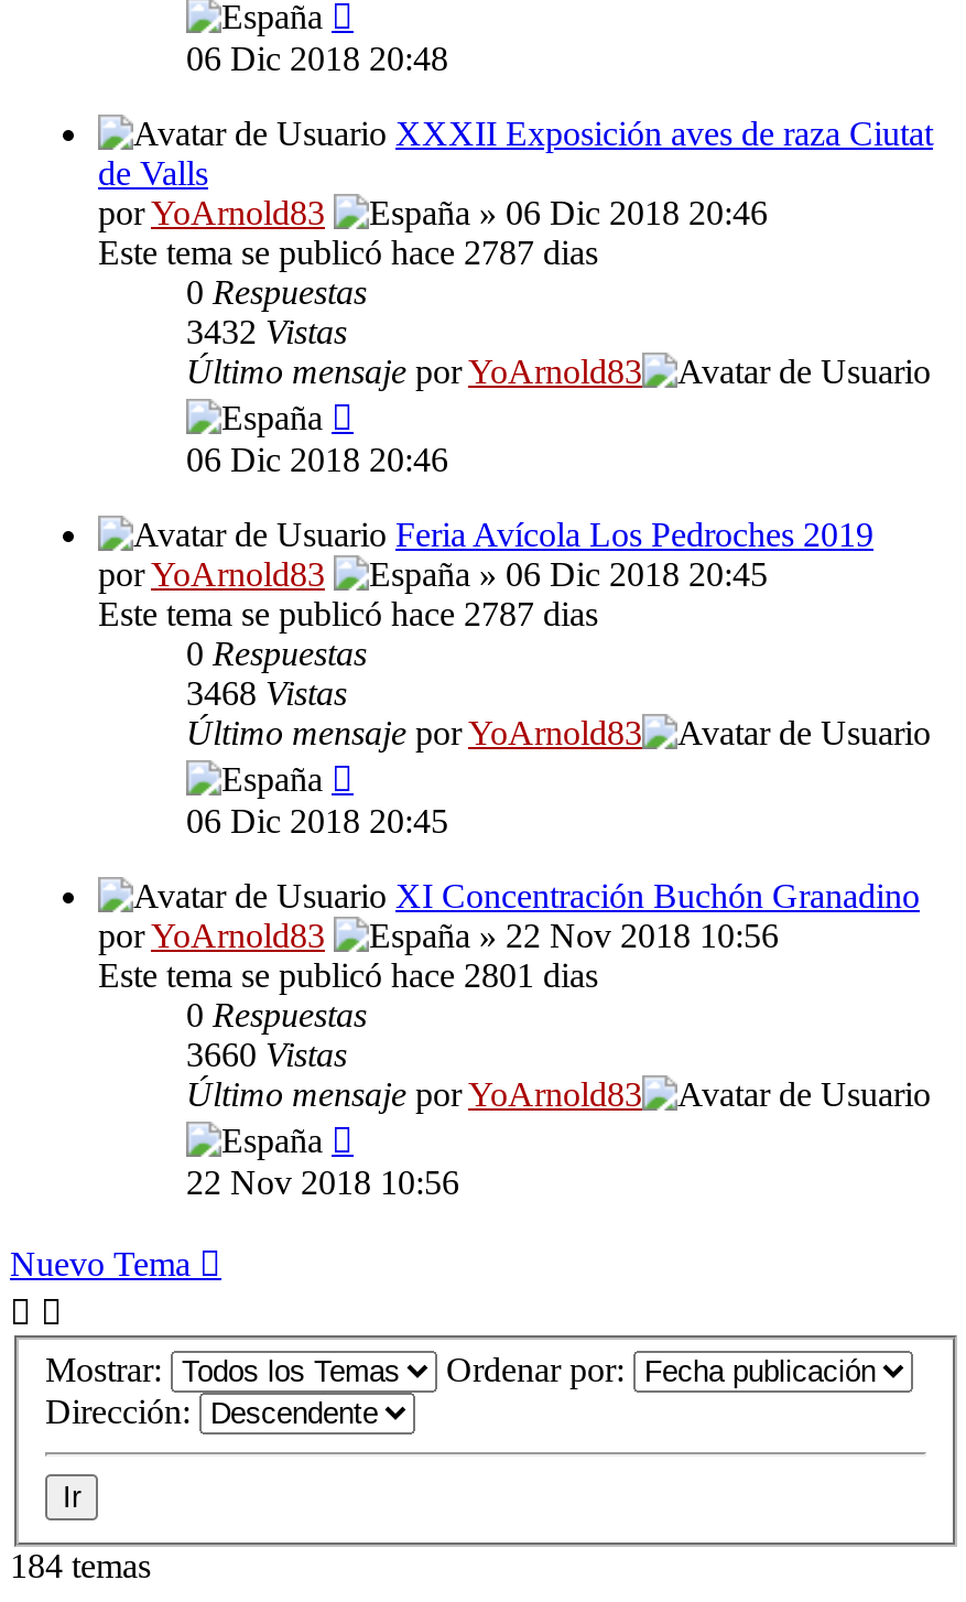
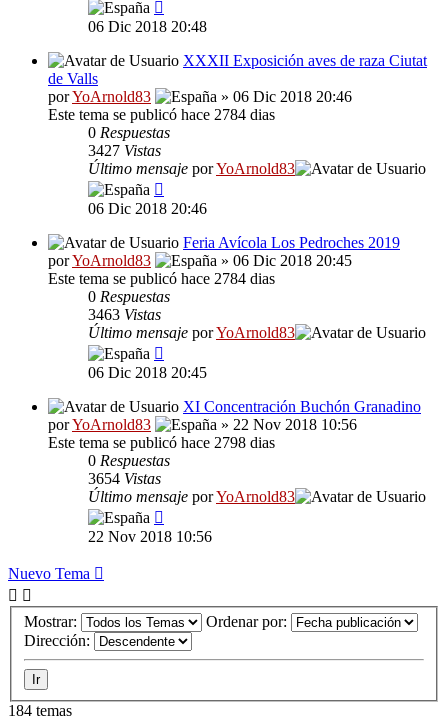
- Este tema se publicó hace 2787 dias
+ Este tema se publicó hace 2784 dias

- 3432 Vistas
+ 3427 Vistas

- Este tema se publicó hace 2787 dias
+ Este tema se publicó hace 2784 dias

- 3468Vistas
+ 3463Vistas

- Este tema se publicó hace 2801 dias
+ Este tema se publicó hace 2798 dias

- 3660Vistas
+ 3654Vistas
